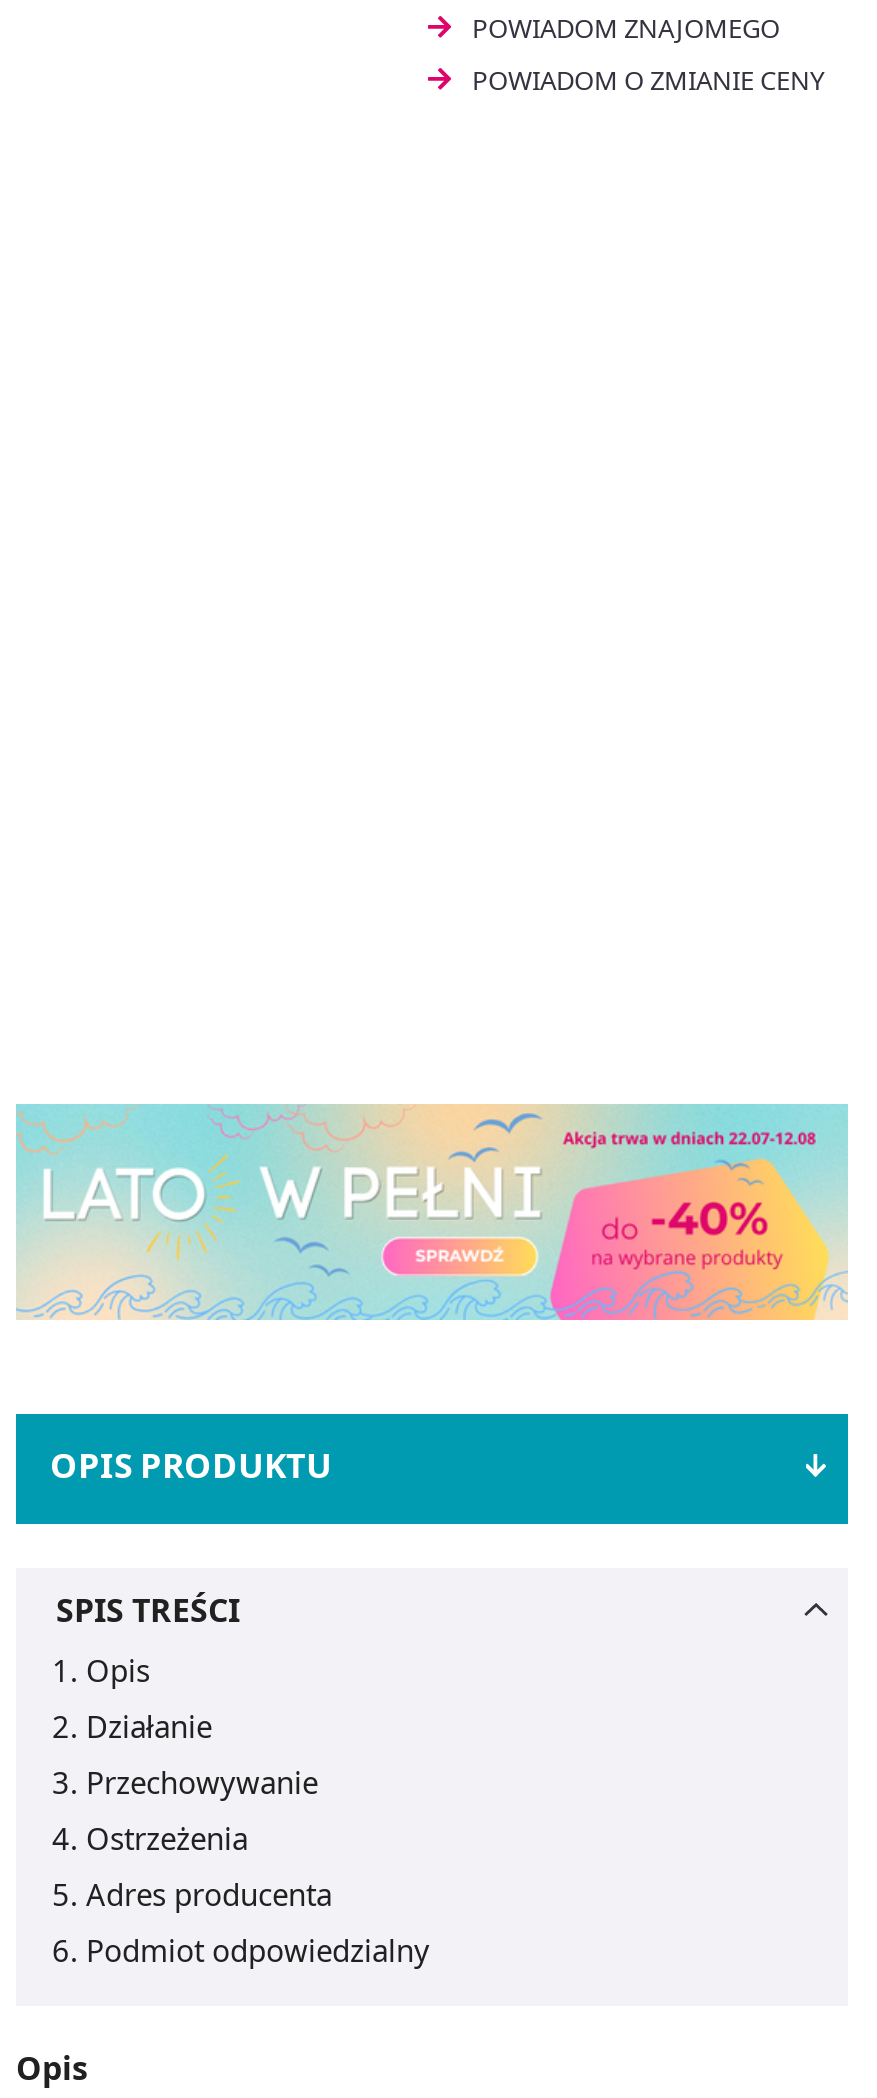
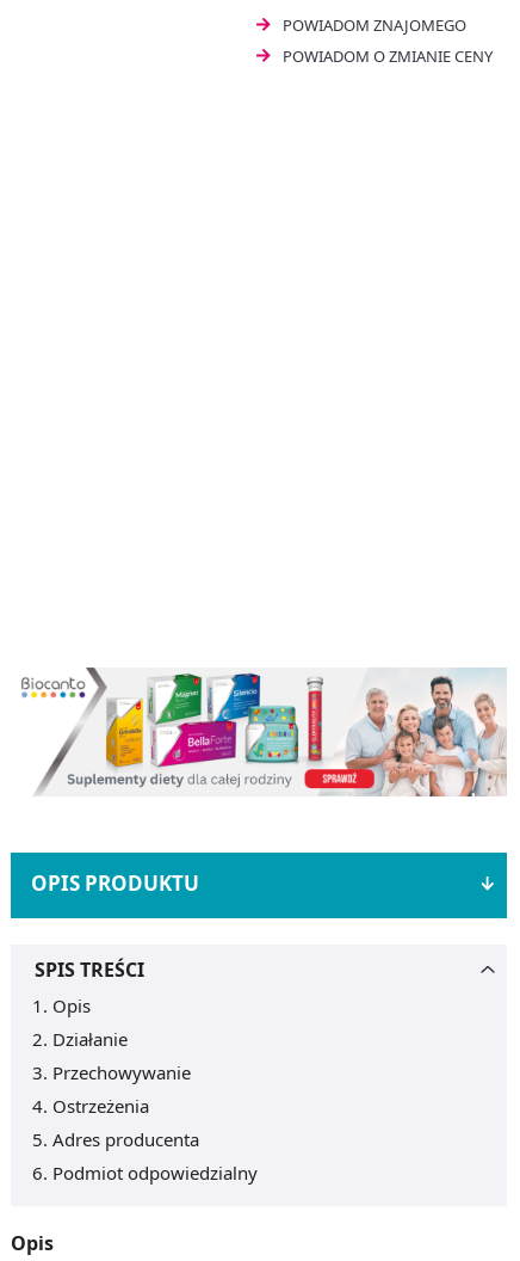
- [image]
+ [image]
